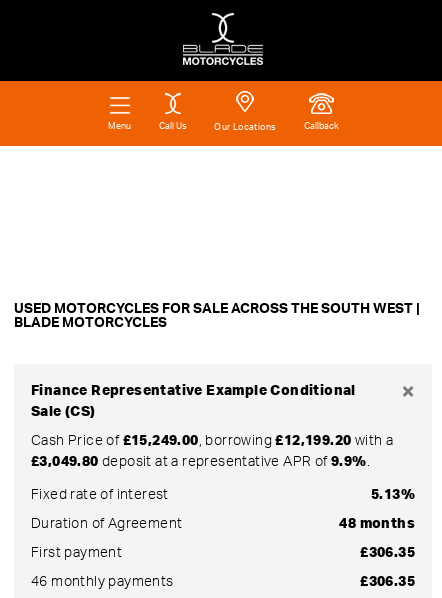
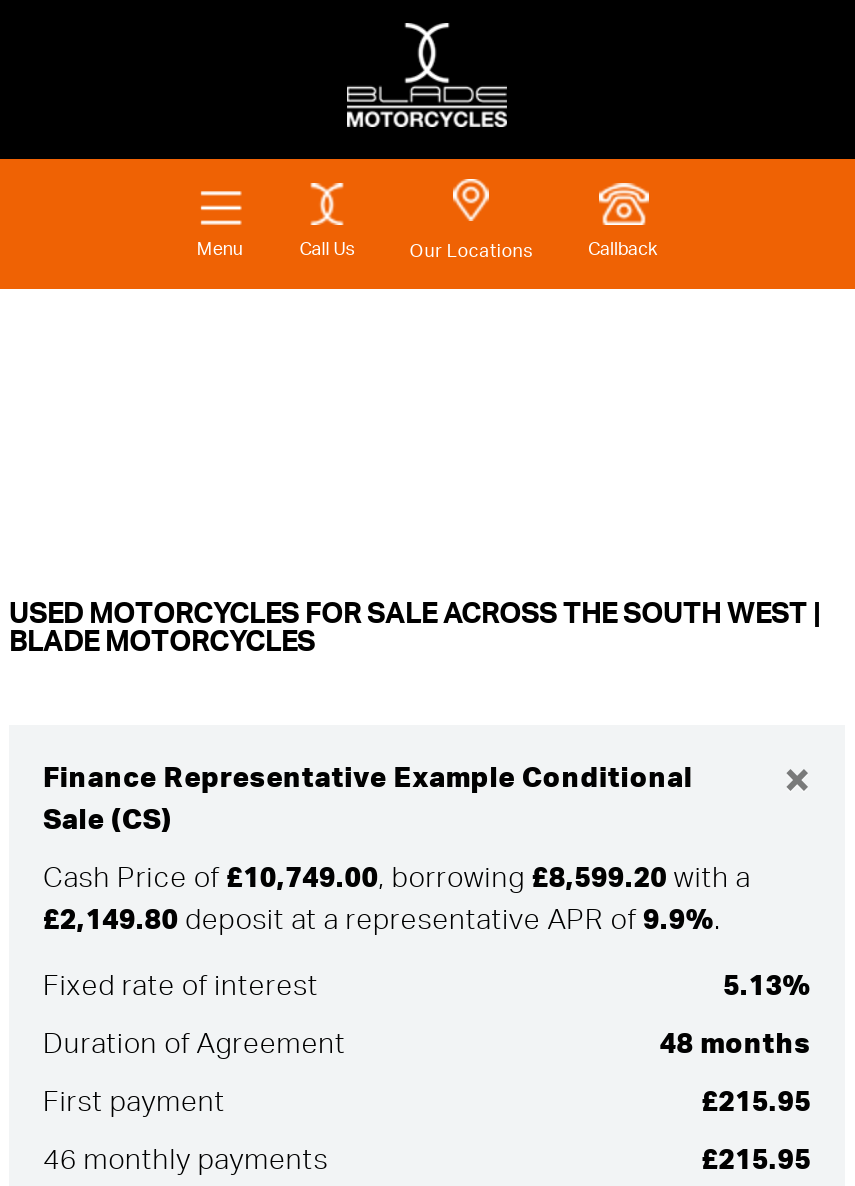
- Cash Price of £15,249.00, borrowing £12,199.20 with a
+ Cash Price of £10,749.00, borrowing £8,599.20 with a

- £3,049.80 deposit at a representative APR of 9.9%.
+ £2,149.80 deposit at a representative APR of 9.9%.

- £306.35
+ £215.95

- £306.35
+ £215.95
